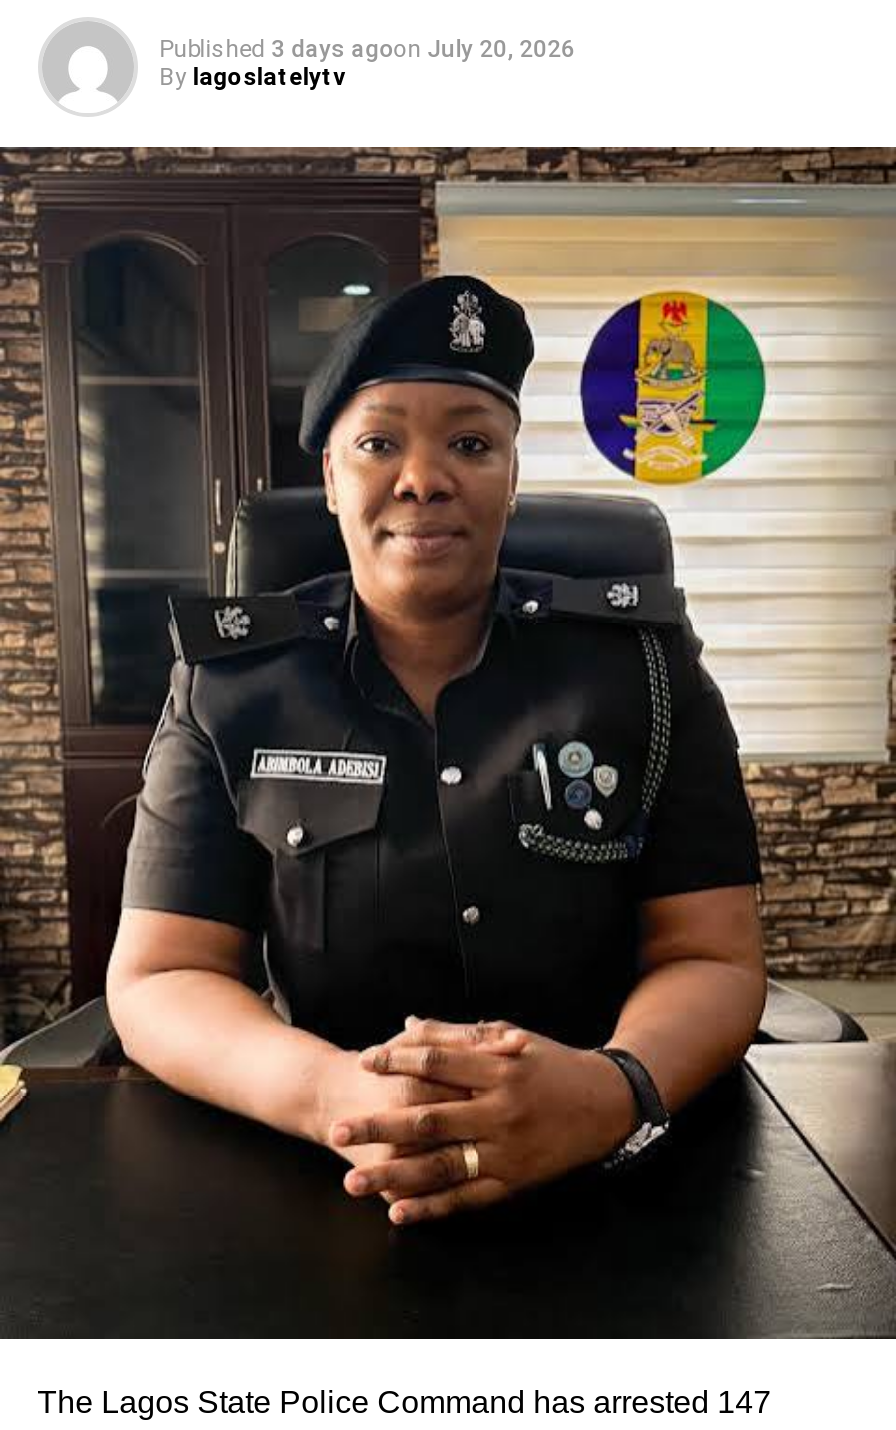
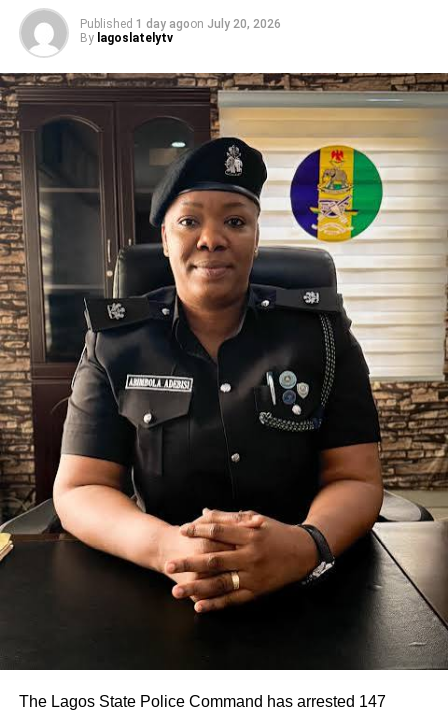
- Published 3 days agoon July 20, 2026
+ Published 1 day agoon July 20, 2026
